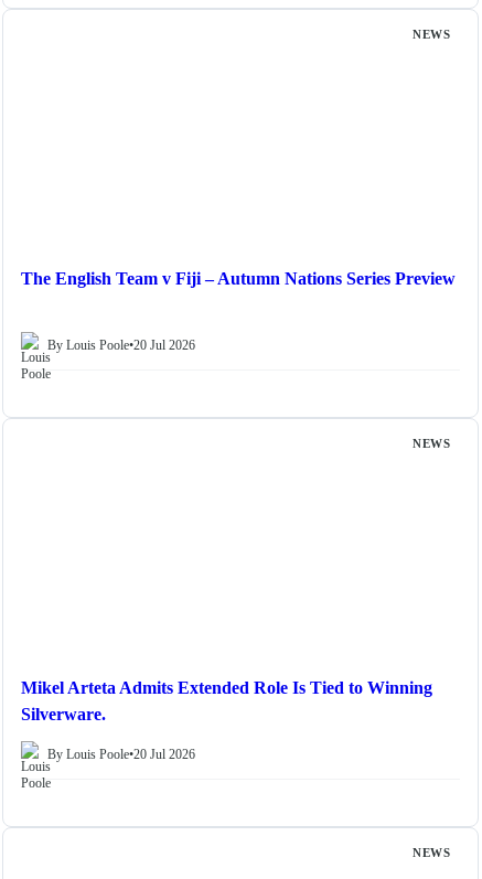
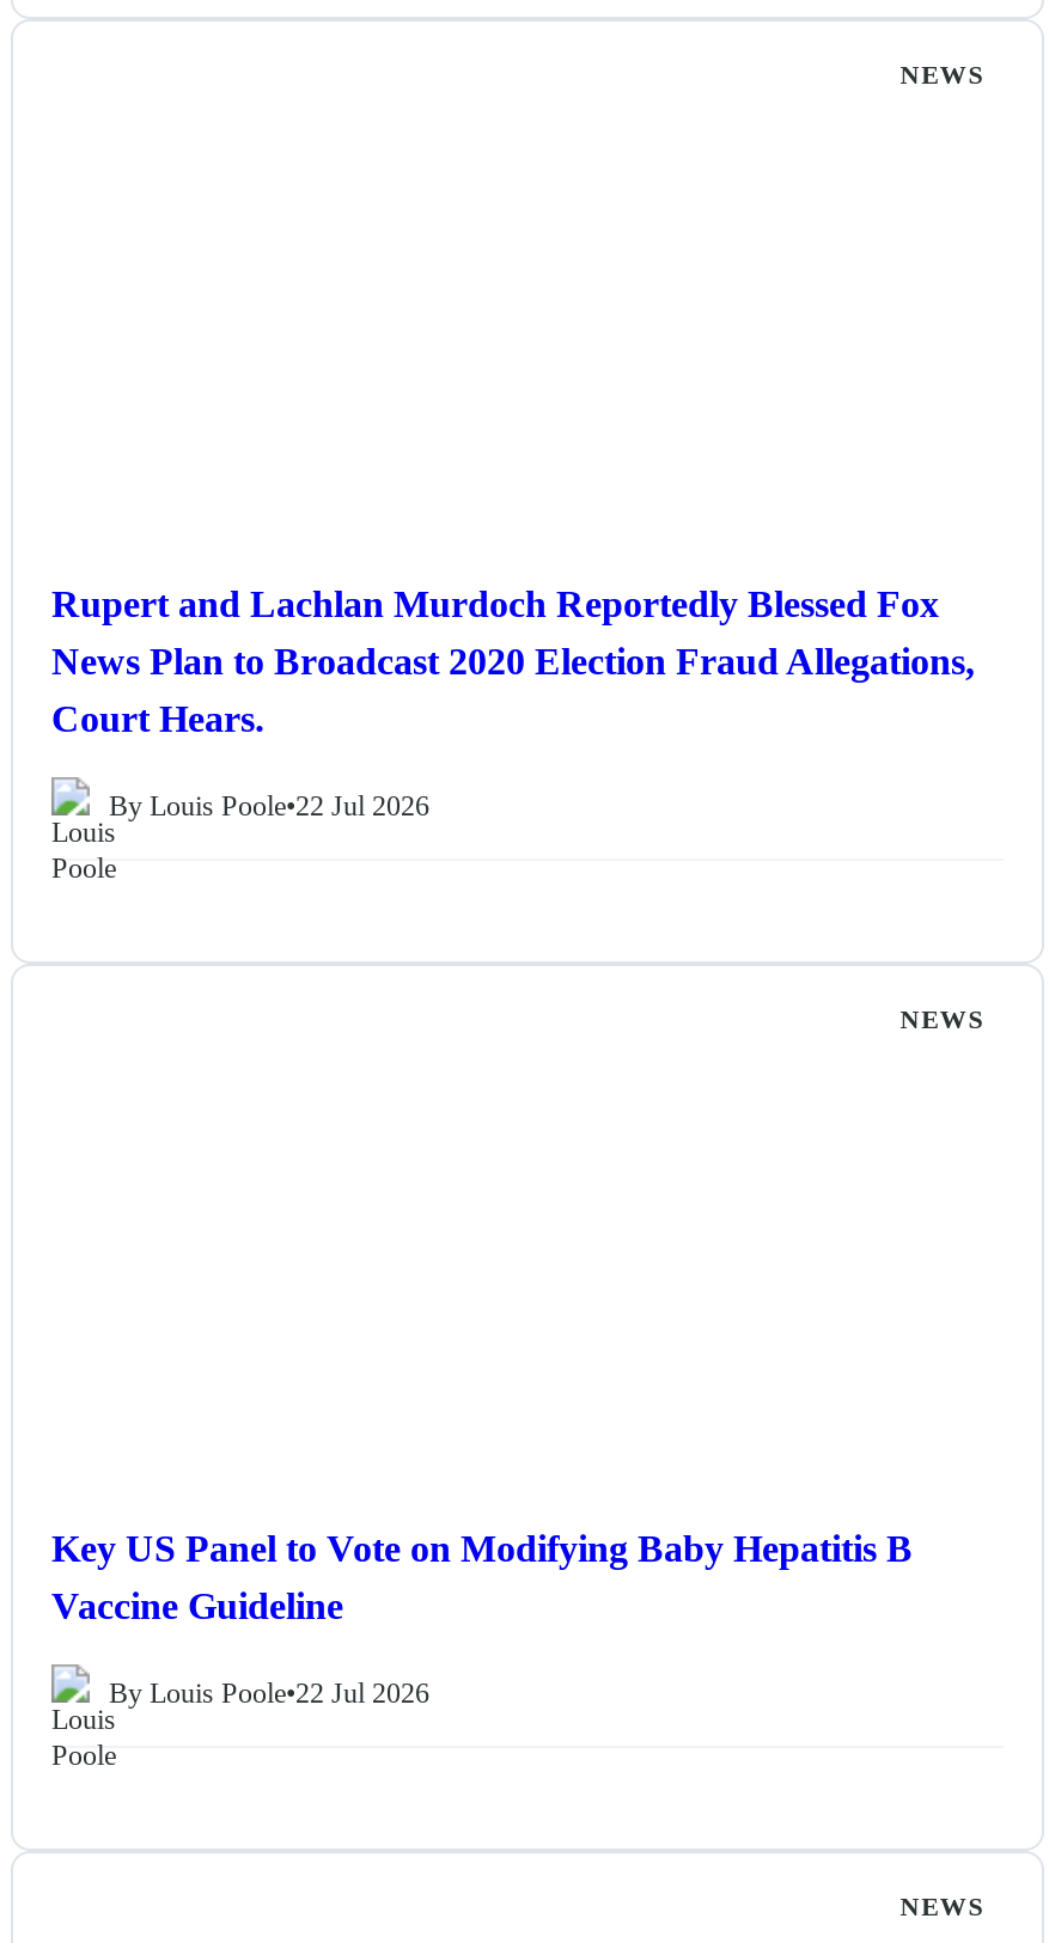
- The English Team v Fiji – Autumn Nations Series Preview
+ Rupert and Lachlan Murdoch Reportedly Blessed Fox
+ News Plan to Broadcast 2020 Election Fraud Allegations,
+ Court Hears.

- By Louis Poole•20 Jul 2026
+ By Louis Poole•22 Jul 2026

- Mikel Arteta Admits Extended Role Is Tied to Winning
- Silverware.
+ Key US Panel to Vote on Modifying Baby Hepatitis B
+ Vaccine Guideline

- By Louis Poole•20 Jul 2026
+ By Louis Poole•22 Jul 2026
